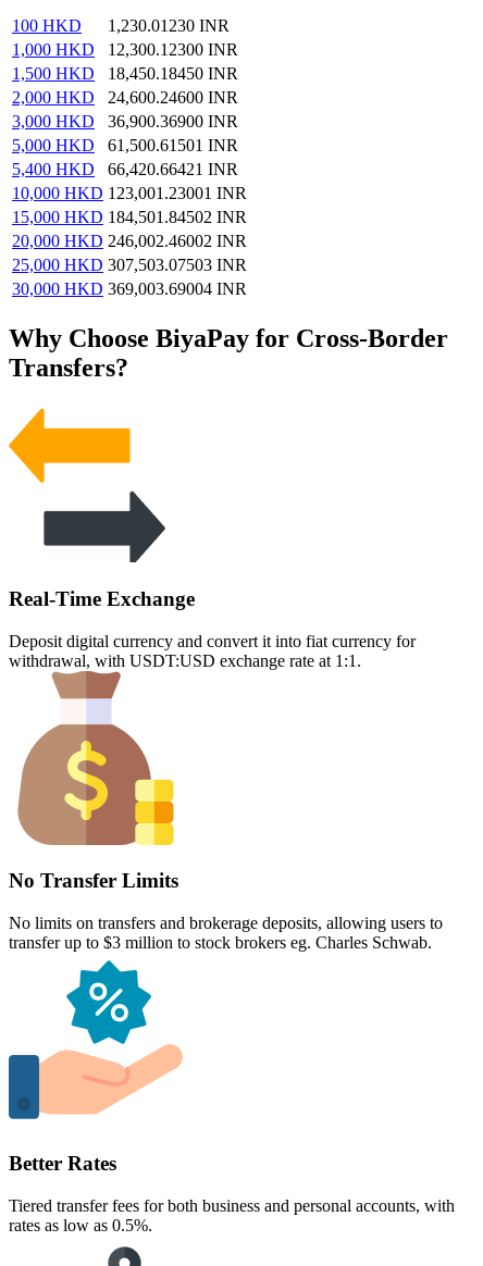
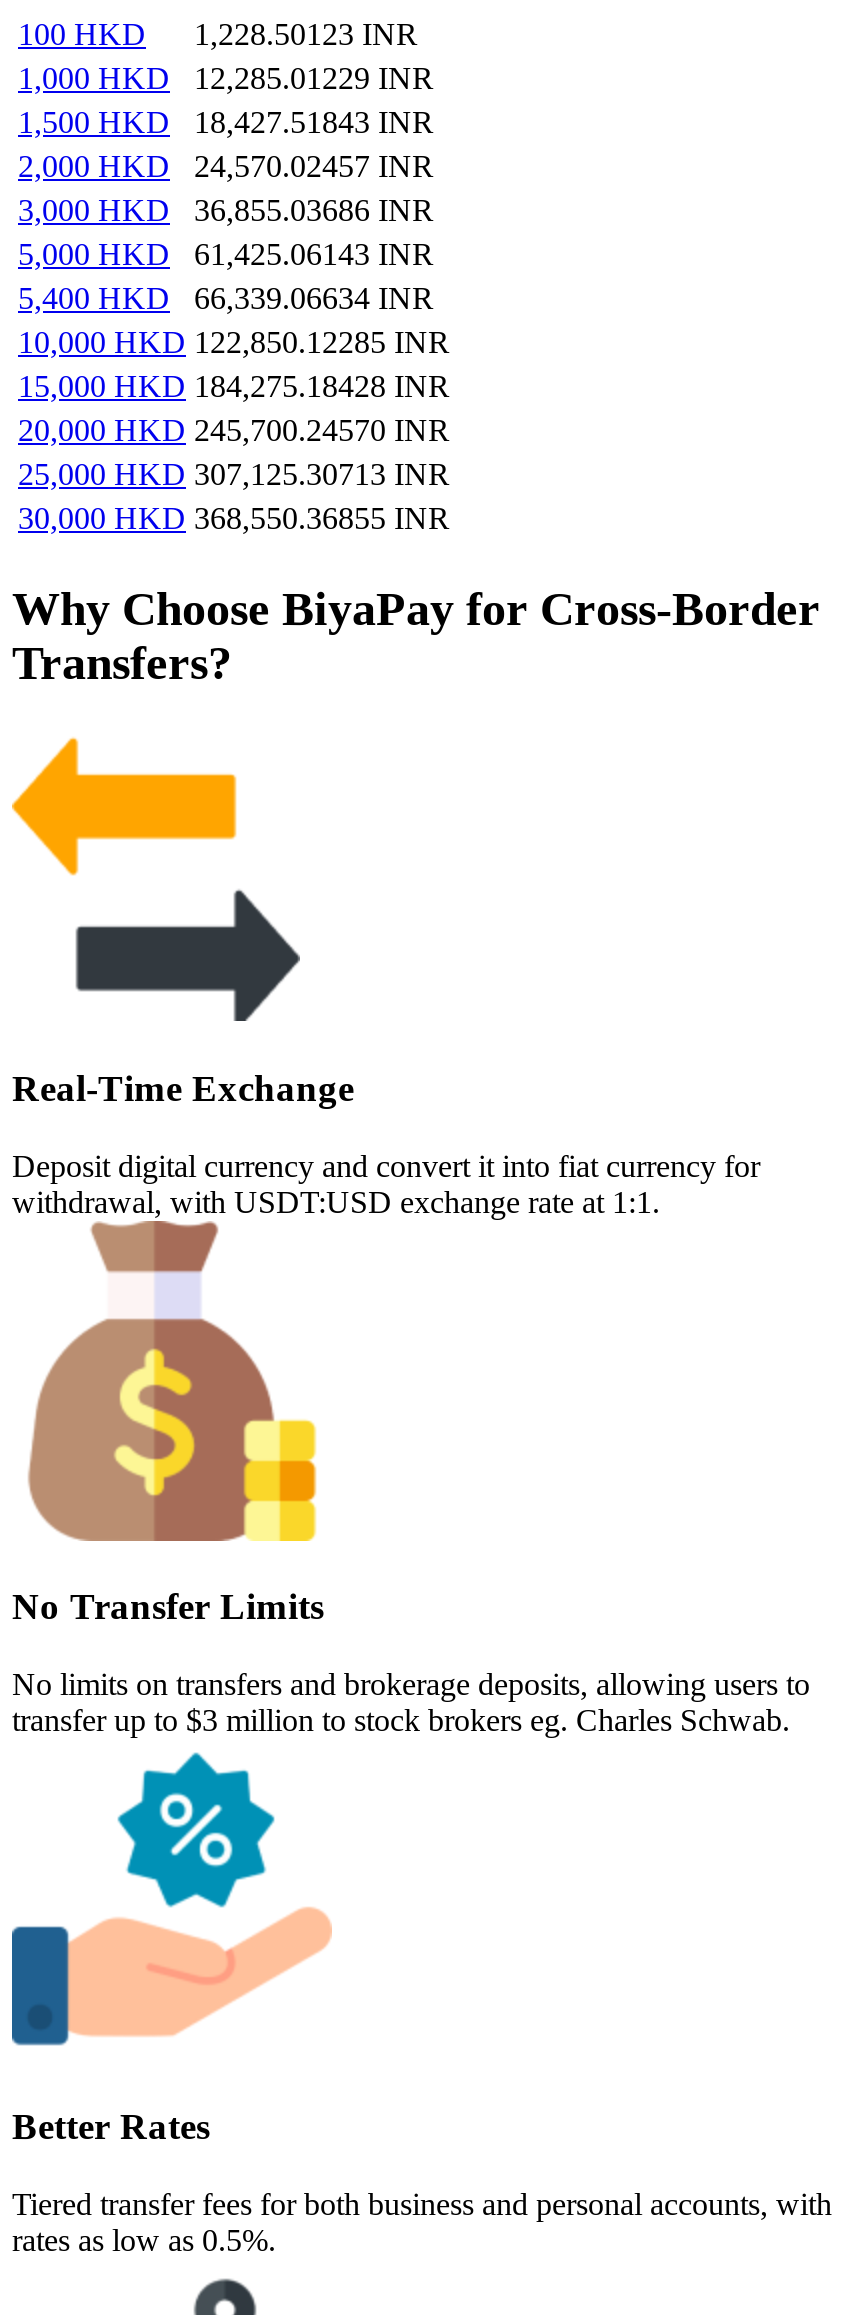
- 100 HKD 1,230.01230 INR
+ 100 HKD 1,228.50123 INR

- 1,000 HKD 12,300.12300 INR
+ 1,000 HKD 12,285.01229 INR

- 1,500 HKD 18,450.18450 INR
+ 1,500 HKD 18,427.51843 INR

- 2,000 HKD 24,600.24600 INR
+ 2,000 HKD 24,570.02457 INR

- 3,000 HKD 36,900.36900 INR
+ 3,000 HKD 36,855.03686 INR

- 5,000 HKD 61,500.61501 INR
+ 5,000 HKD 61,425.06143 INR

- 5,400 HKD 66,420.66421 INR
+ 5,400 HKD 66,339.06634 INR

- 10,000 HKD 123,001.23001 INR
+ 10,000 HKD 122,850.12285 INR

- 15,000 HKD 184,501.84502 INR
+ 15,000 HKD 184,275.18428 INR

- 20,000 HKD 246,002.46002 INR
+ 20,000 HKD 245,700.24570 INR

- 25,000 HKD 307,503.07503 INR
+ 25,000 HKD 307,125.30713 INR

- 30,000 HKD 369,003.69004 INR
+ 30,000 HKD 368,550.36855 INR
